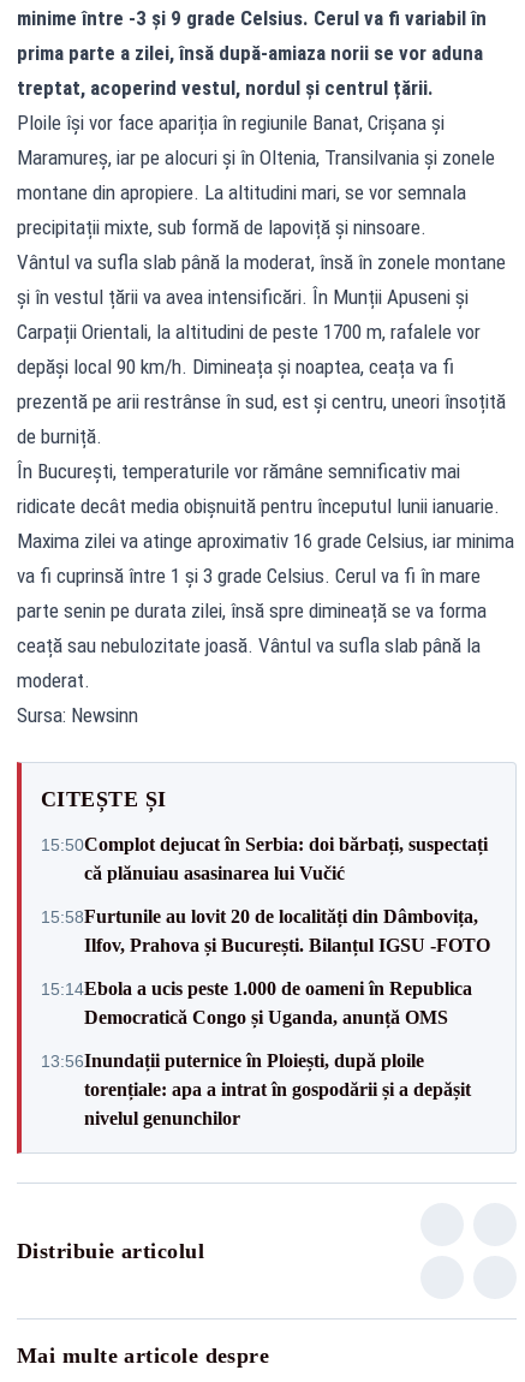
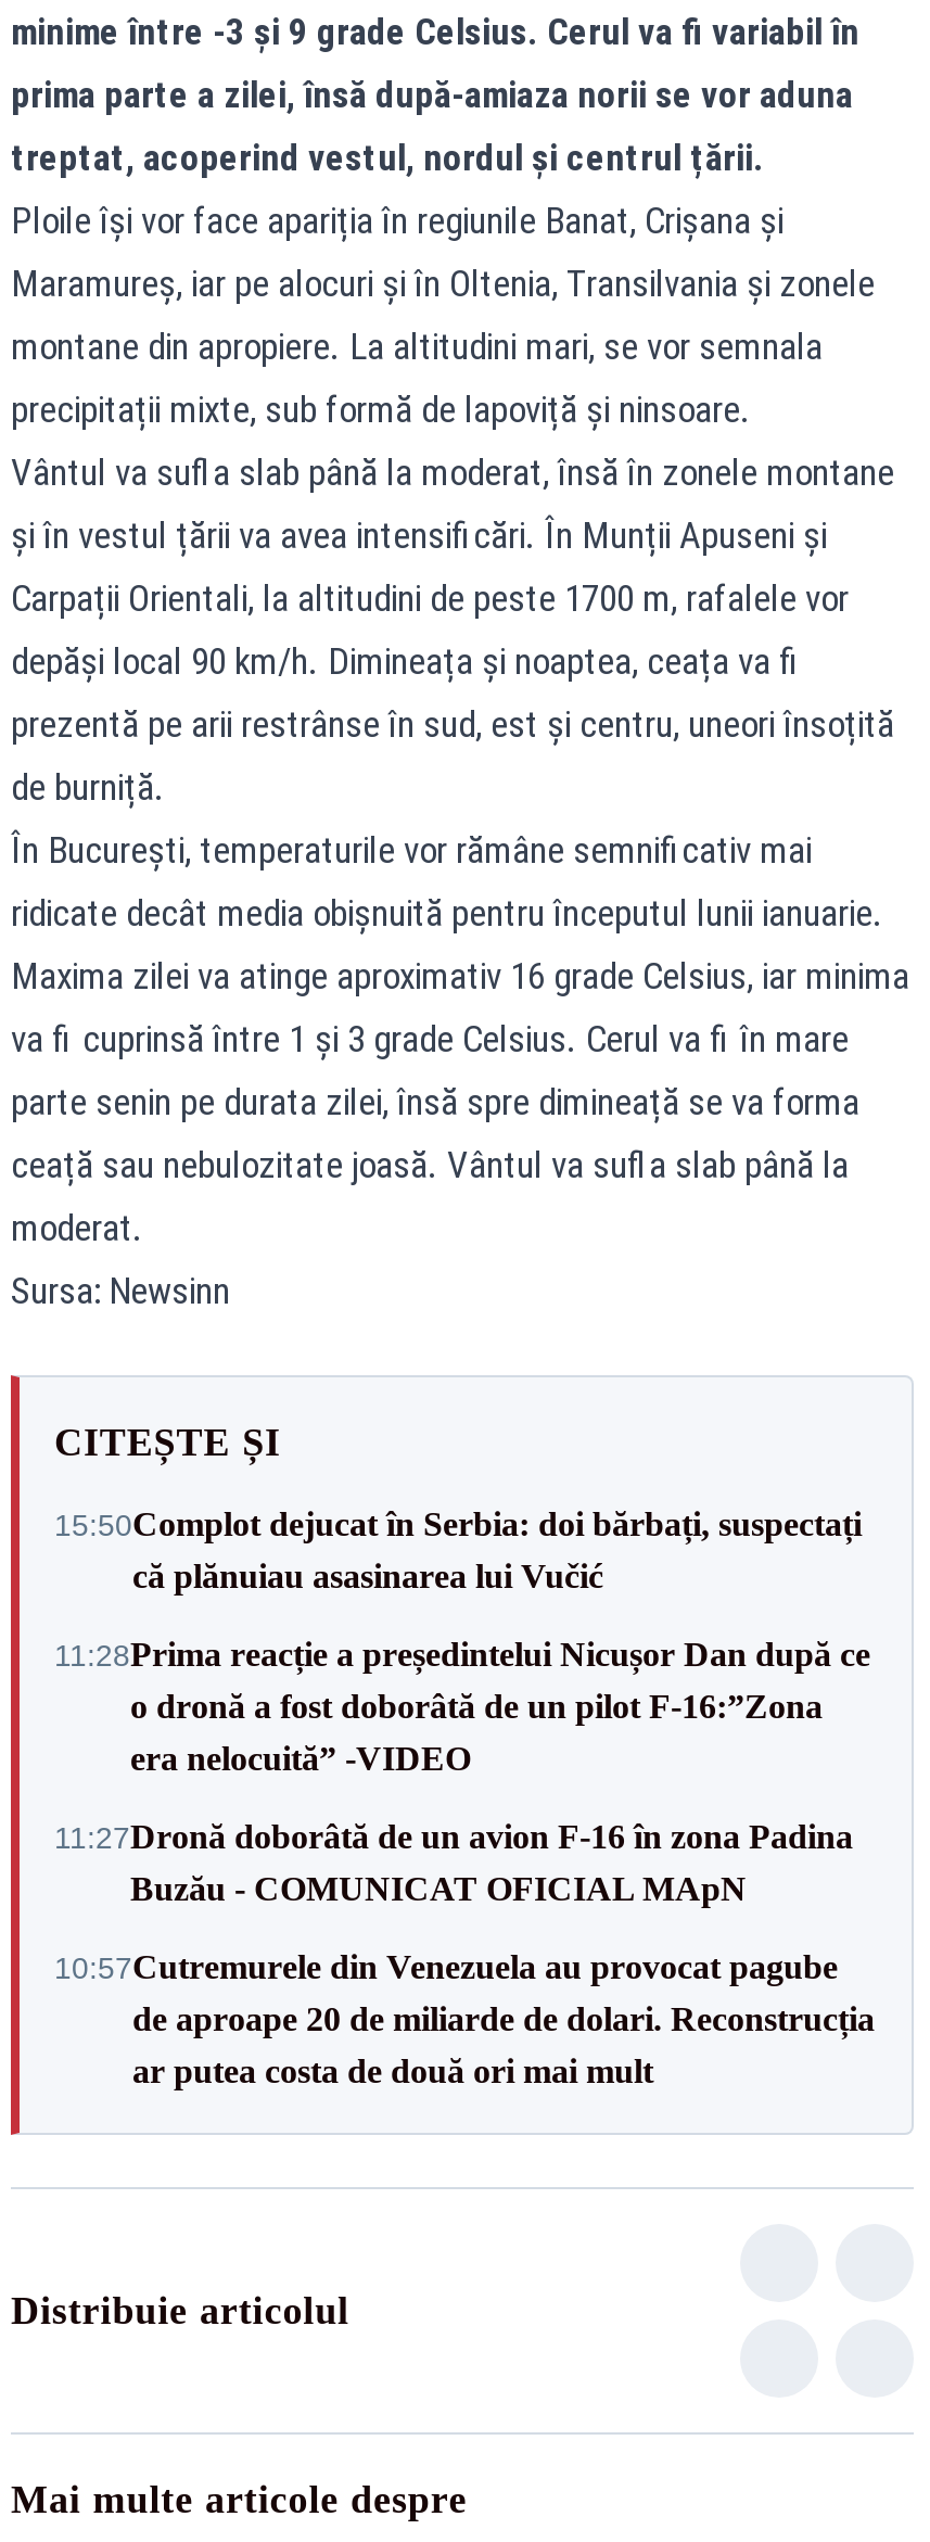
- 15:58Furtunile au lovit 20 de localități din Dâmbovița,
- Ilfov, Prahova și București. Bilanțul IGSU -FOTO
+ 11:28Prima reacție a președintelui Nicușor Dan după ce
+ o dronă a fost doborâtă de un pilot F-16:”Zona
+ era nelocuită” -VIDEO

- 15:14Ebola a ucis peste 1.000 de oameni în Republica
- Democratică Congo și Uganda, anunță OMS
+ 11:27Dronă doborâtă de un avion F‑16 în zona Padina
+ Buzău - COMUNICAT OFICIAL MApN

- 13:56Inundații puternice în Ploiești, după ploile
- torențiale: apa a intrat în gospodării și a depășit
- nivelul genunchilor
+ 10:57Cutremurele din Venezuela au provocat pagube
+ de aproape 20 de miliarde de dolari. Reconstrucția
+ ar putea costa de două ori mai mult
